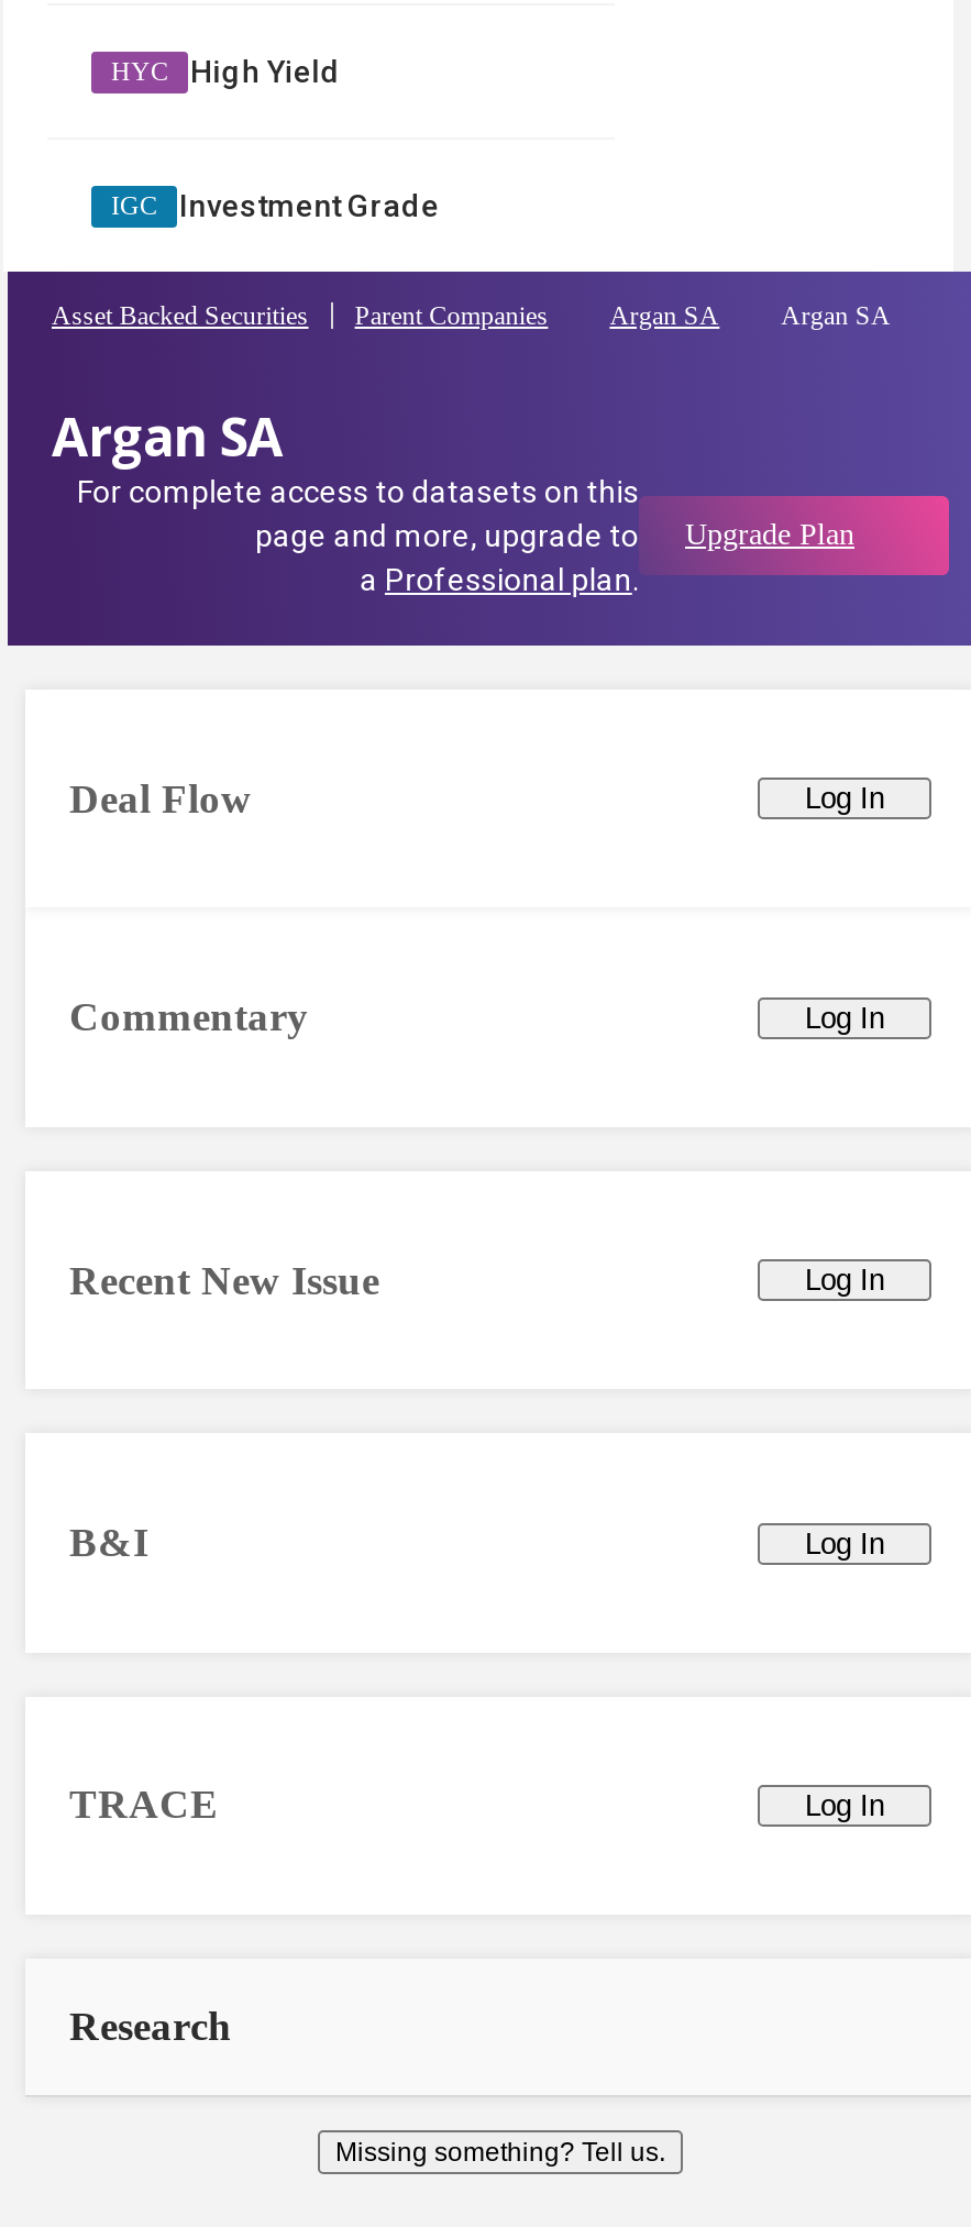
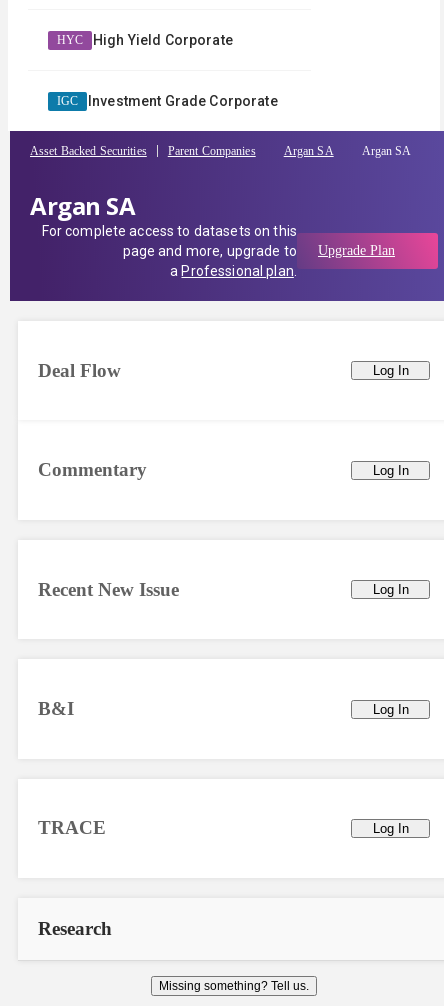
- High Yield
+ High Yield Corporate

- Investment Grade
+ Investment Grade Corporate
